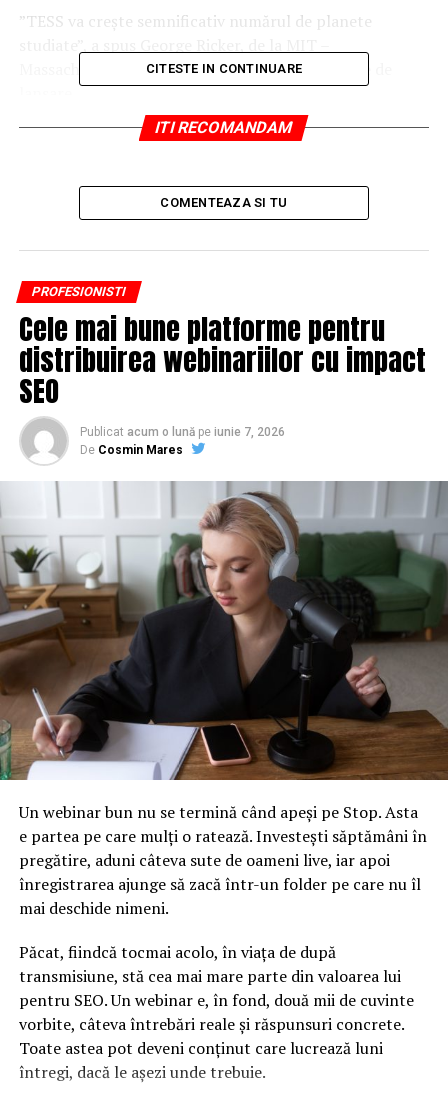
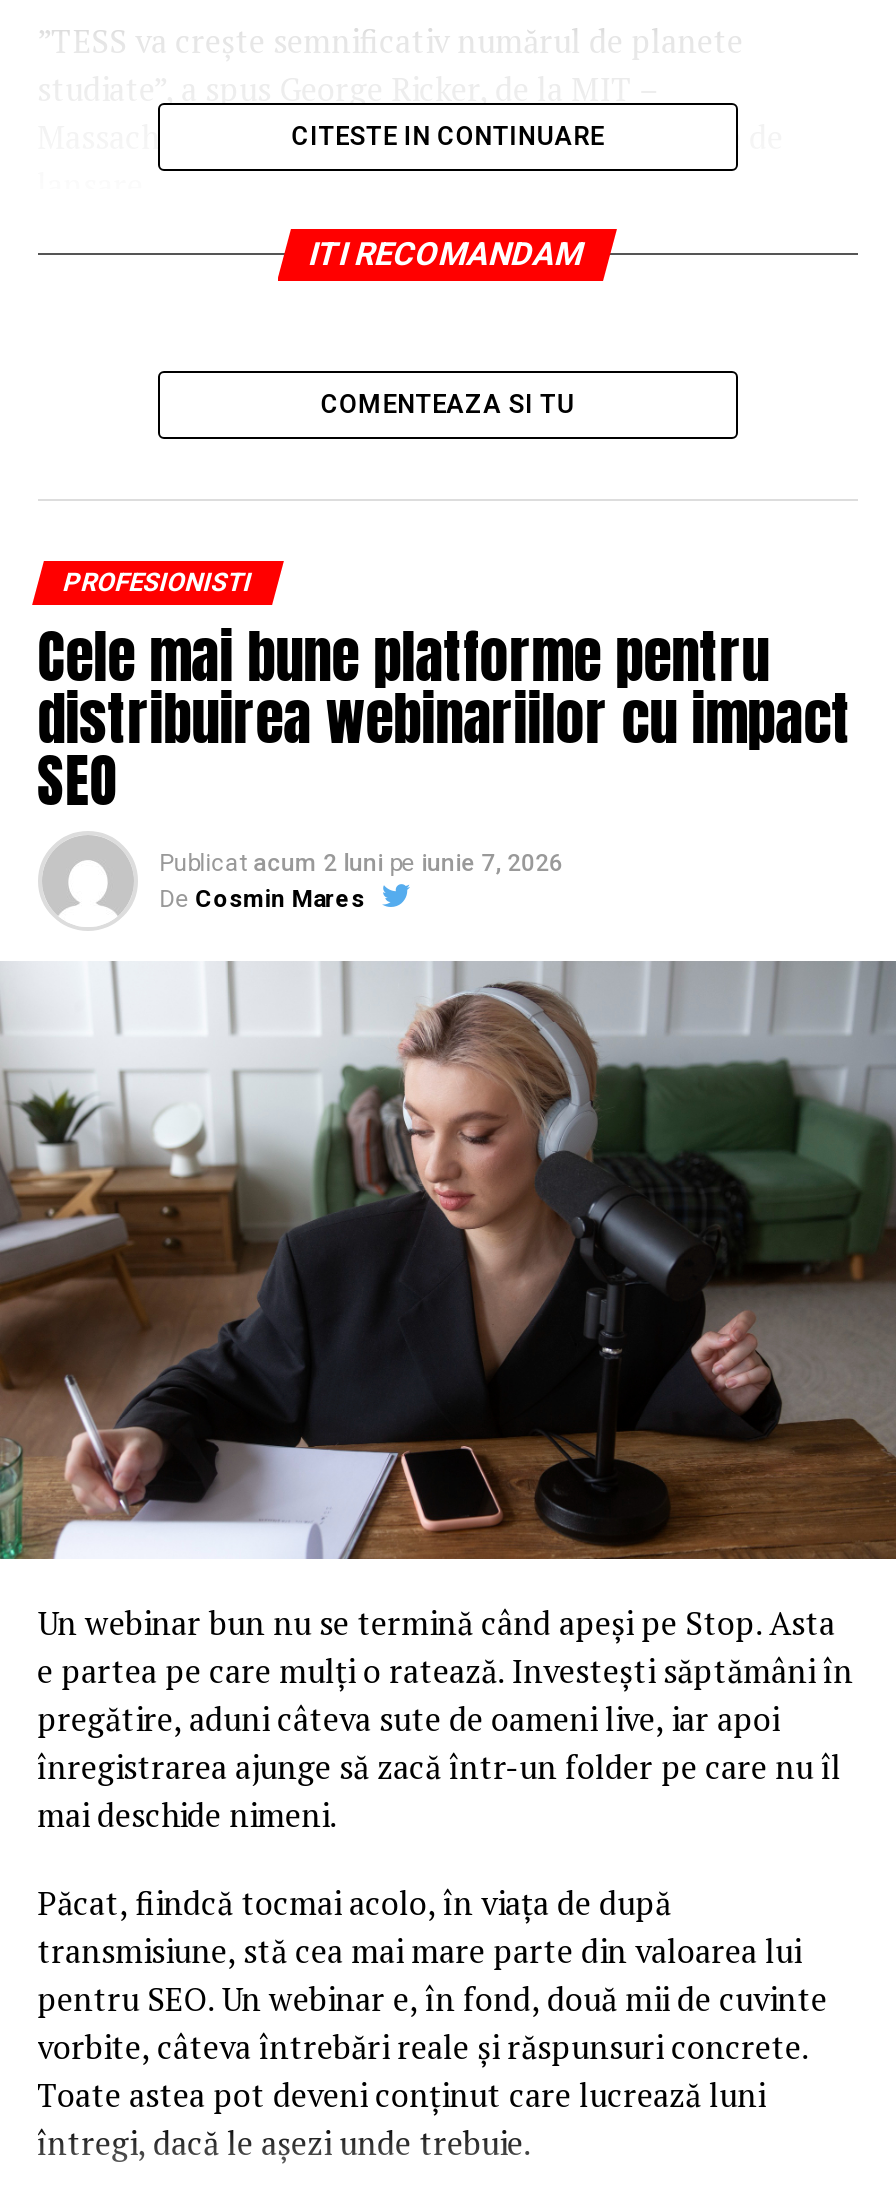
- Publicat acum o lună pe iunie 7, 2026
+ Publicat acum 2 luni pe iunie 7, 2026
